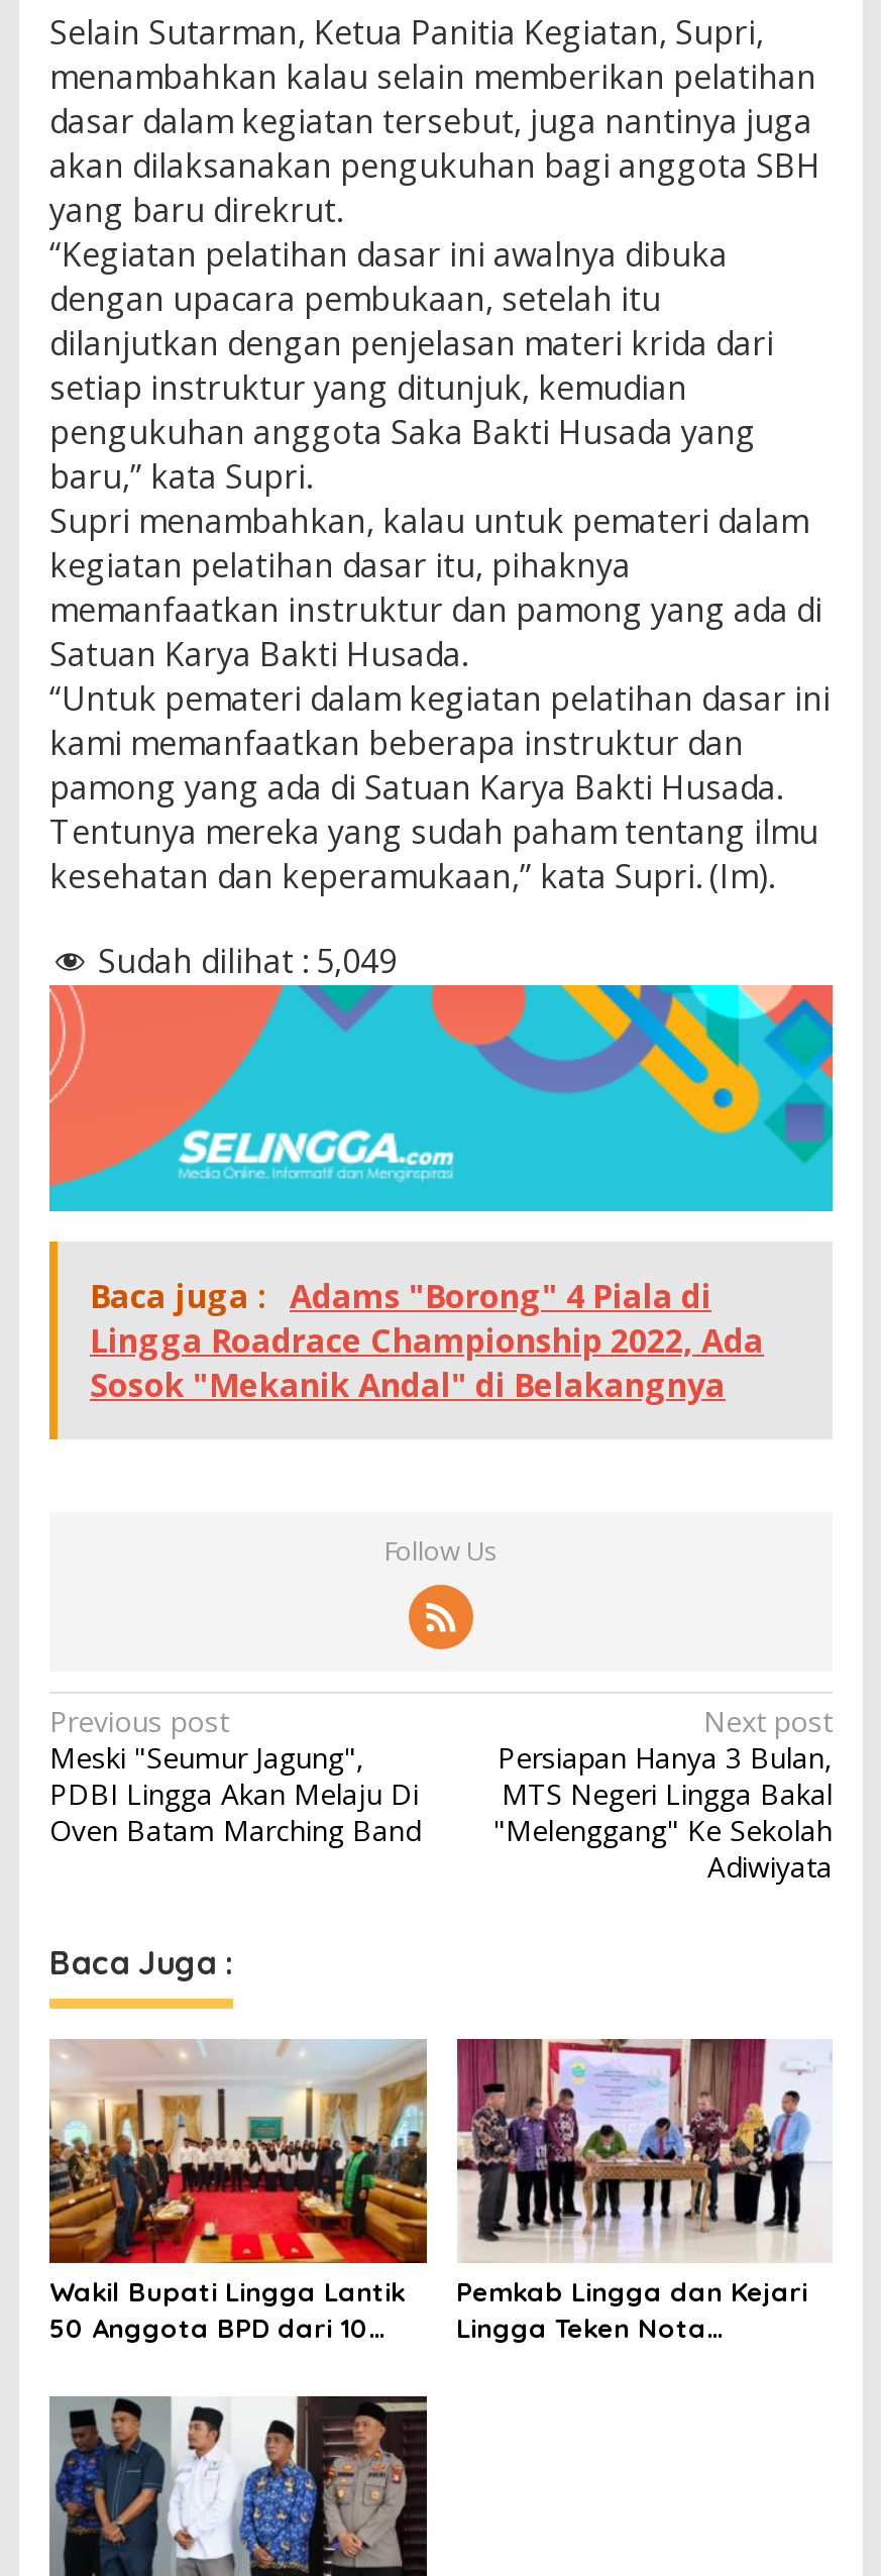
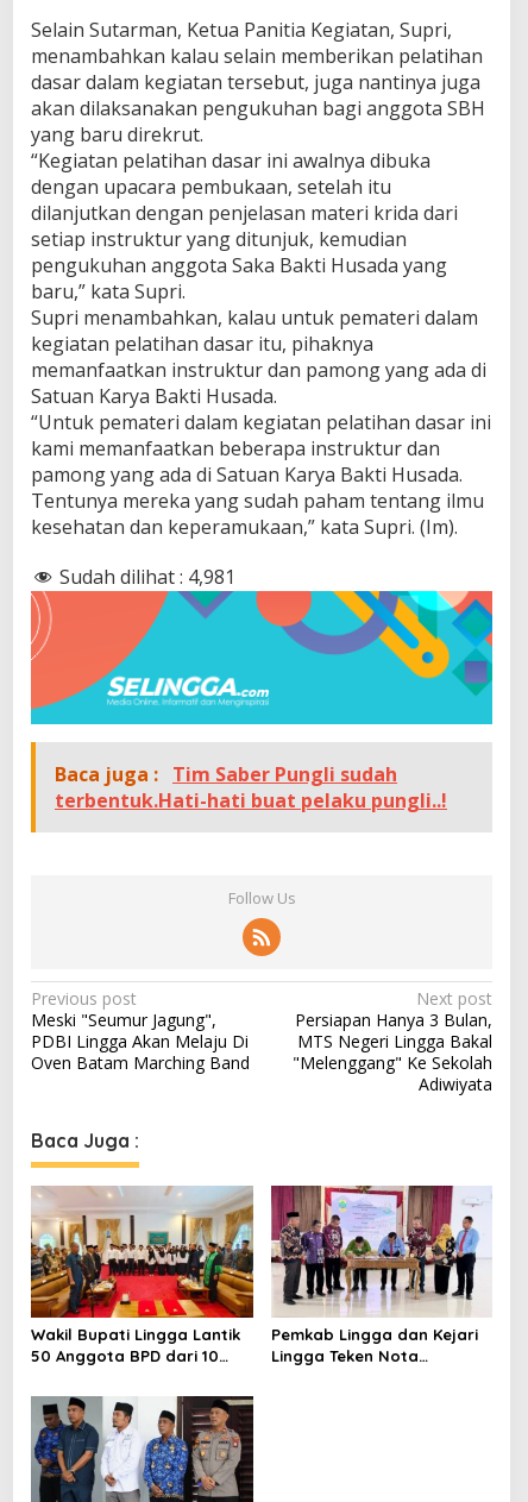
- Sudah dilihat : 5,049
+ Sudah dilihat : 4,981

- Baca juga : Adams "Borong" 4 Piala di
- Lingga Roadrace Championship 2022, Ada
- Sosok "Mekanik Andal" di Belakangnya
+ Baca juga : Tim Saber Pungli sudah
+ terbentuk.Hati-hati buat pelaku pungli..!
